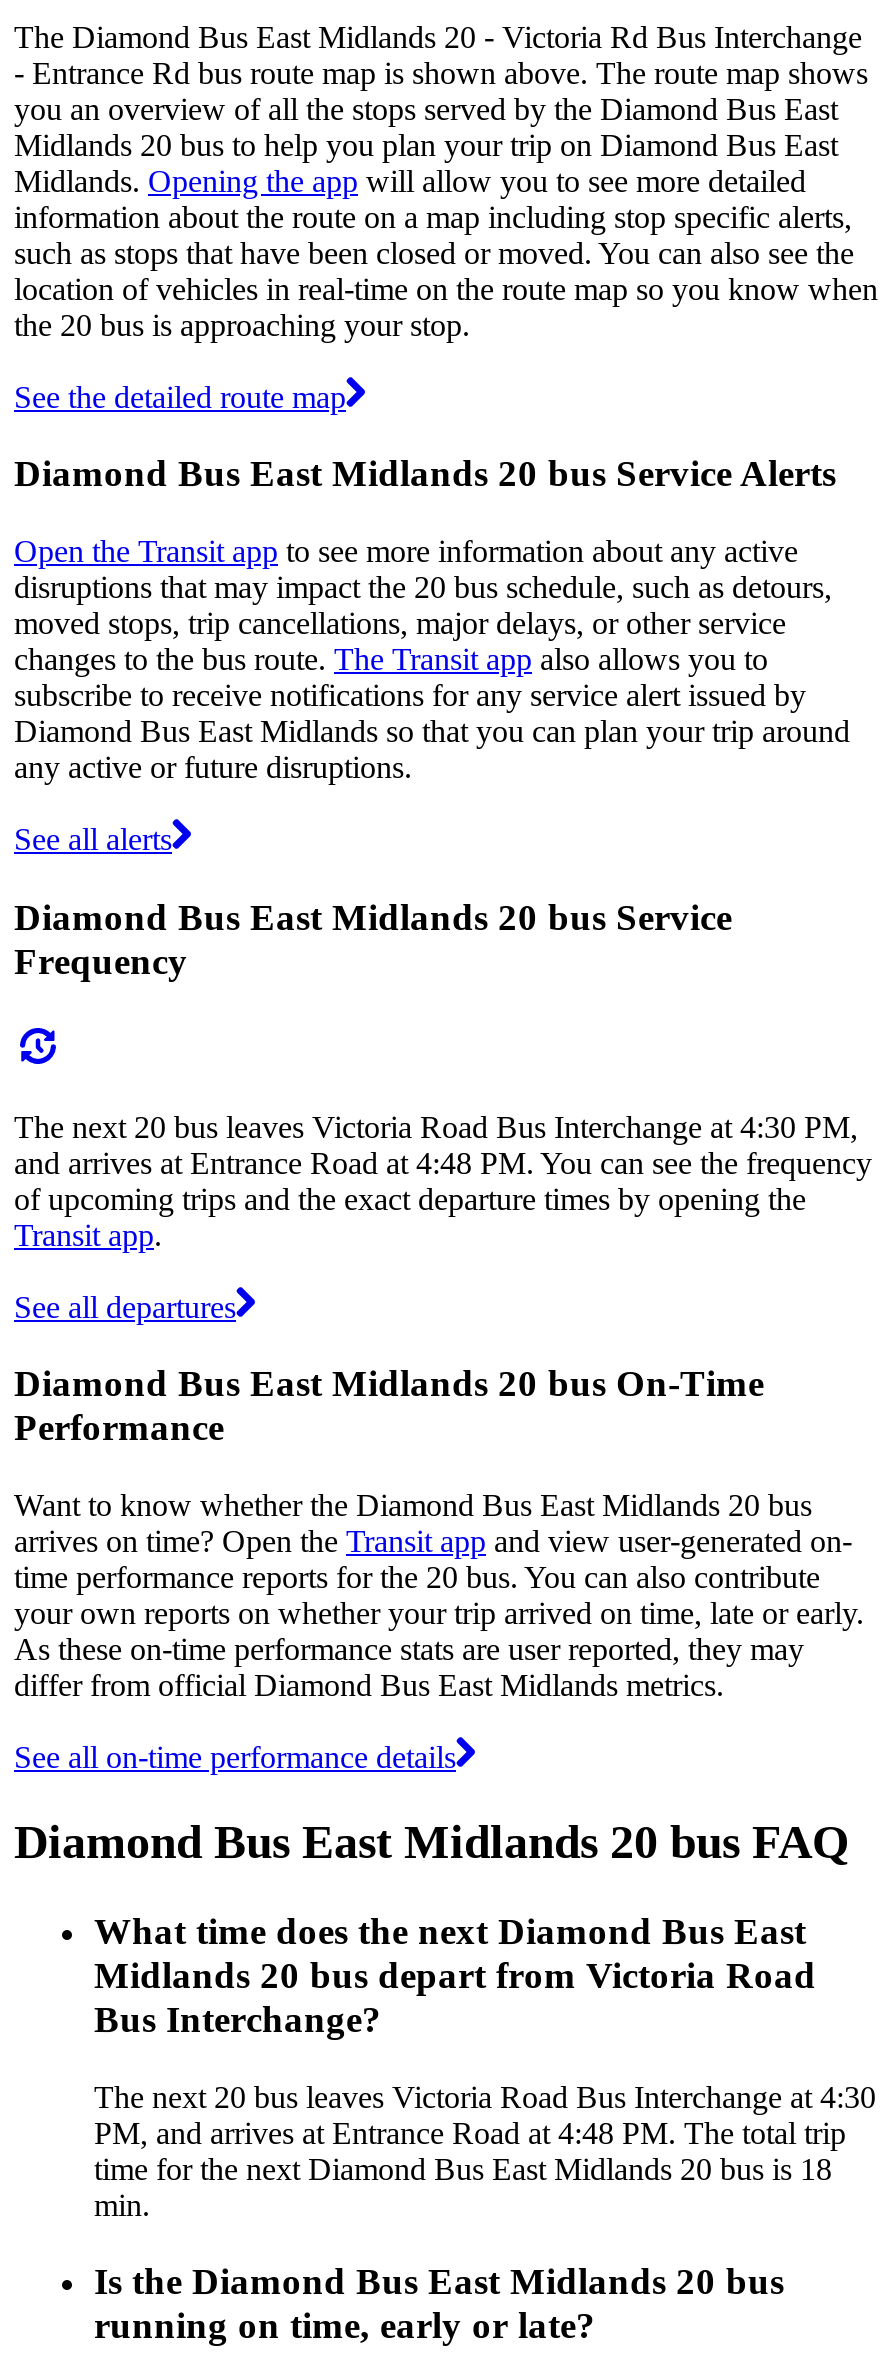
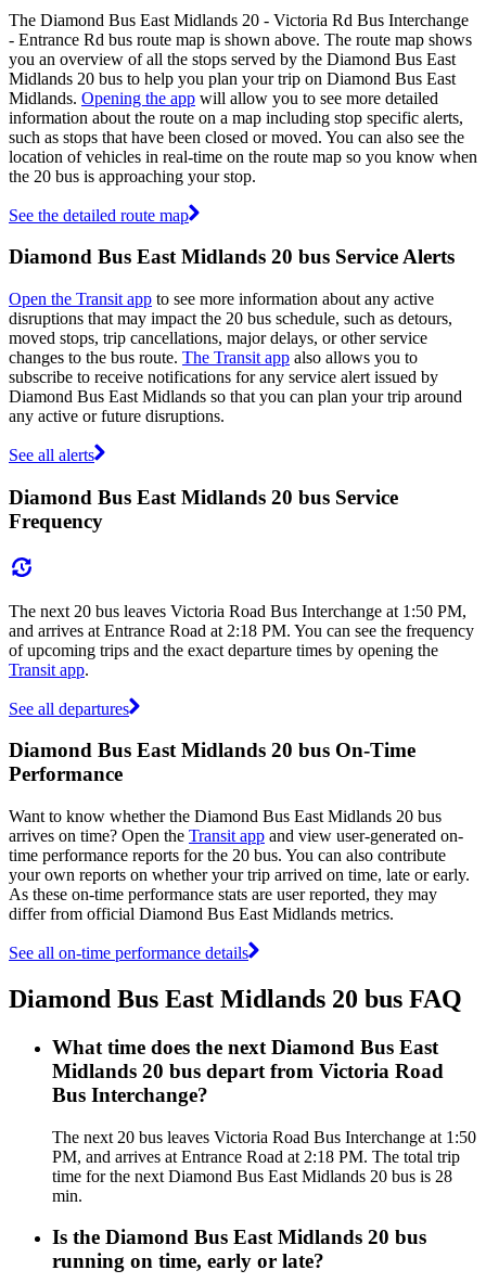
- The next 20 bus leaves Victoria Road Bus Interchange at 4:30 PM,
+ The next 20 bus leaves Victoria Road Bus Interchange at 1:50 PM,

- and arrives at Entrance Road at 4:48 PM. You can see the frequency
+ and arrives at Entrance Road at 2:18 PM. You can see the frequency

- The next 20 bus leaves Victoria Road Bus Interchange at 4:30
+ The next 20 bus leaves Victoria Road Bus Interchange at 1:50

- PM, and arrives at Entrance Road at 4:48 PM. The total trip
+ PM, and arrives at Entrance Road at 2:18 PM. The total trip

- time for the next Diamond Bus East Midlands 20 bus is 18
+ time for the next Diamond Bus East Midlands 20 bus is 28
